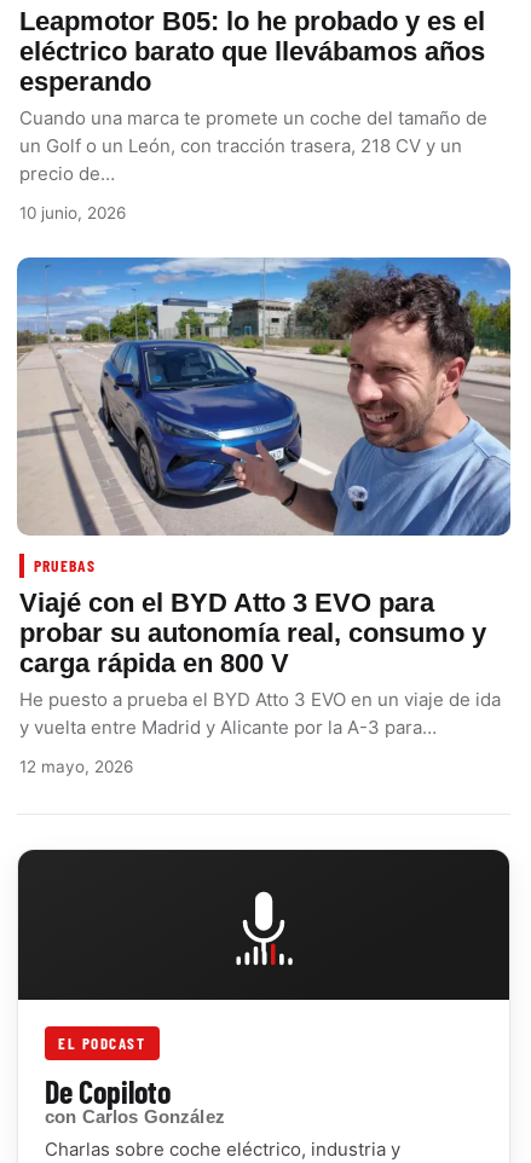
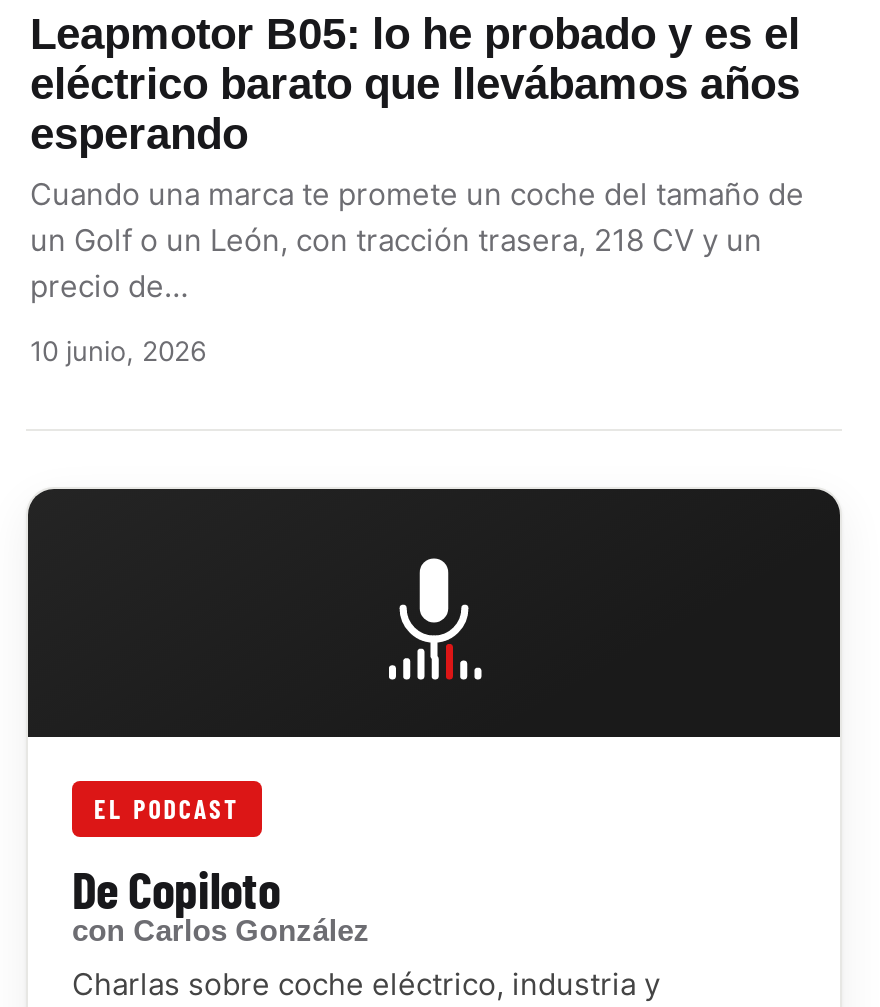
- [image]
- PRUEBAS
- Viajé con el BYD Atto 3 EVO para
- probar su autonomía real, consumo y
- carga rápida en 800 V
- He puesto a prueba el BYD Atto 3 EVO en un viaje de ida
- y vuelta entre Madrid y Alicante por la A-3 para…
- 12 mayo, 2026
